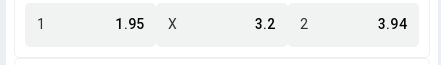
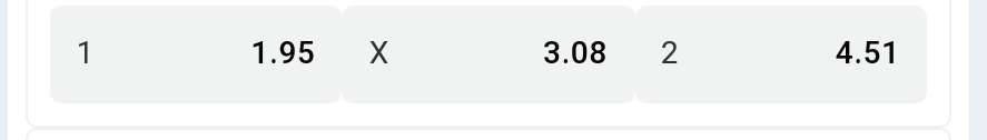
- 3.2 2
+ 3.08 2

- 3.94
+ 4.51
